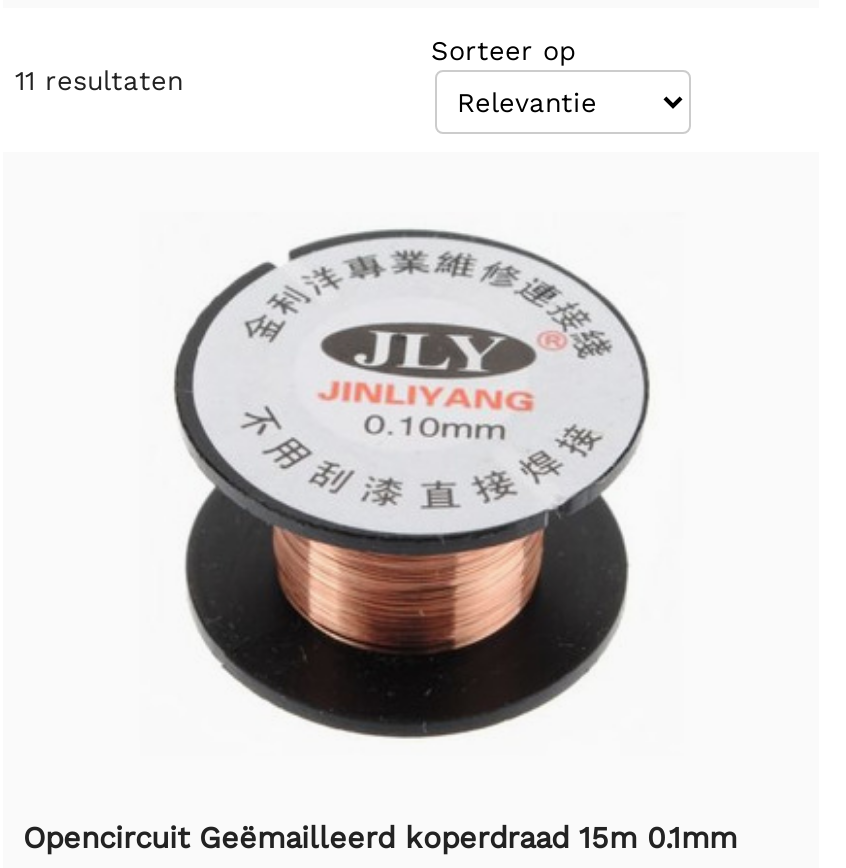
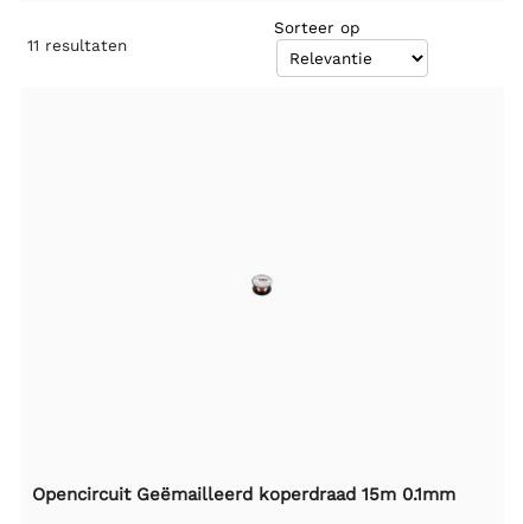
- [image]
